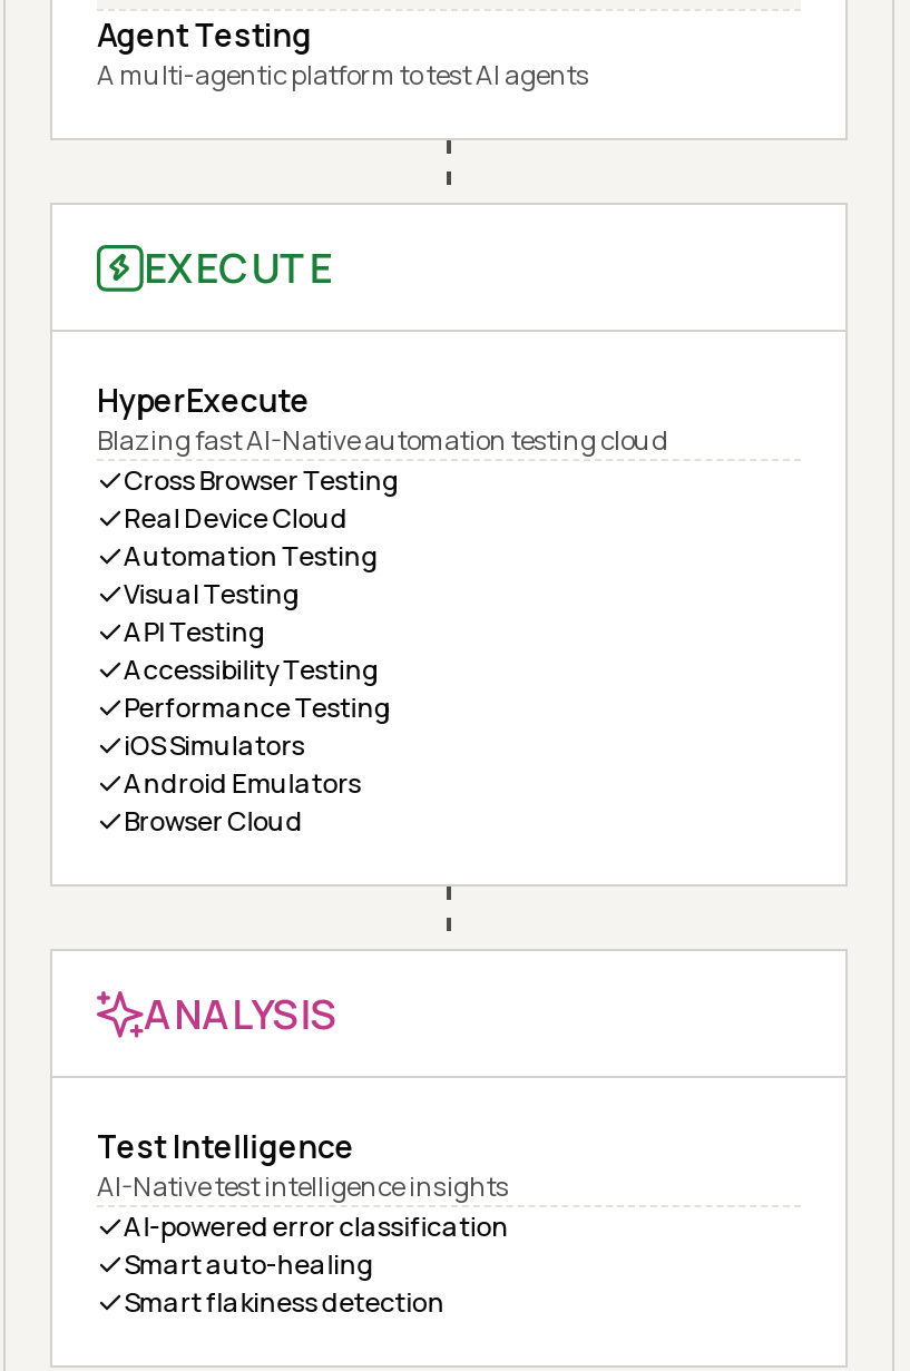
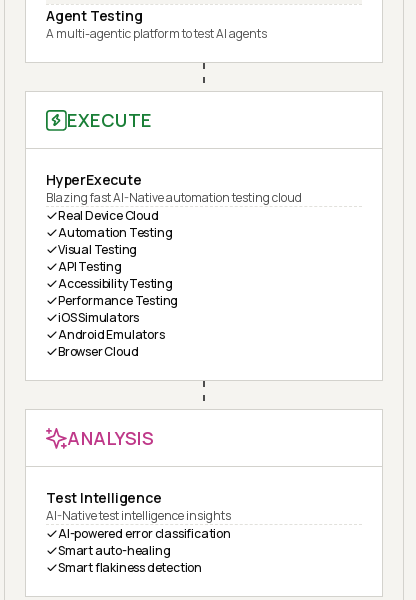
- Cross Browser Testing
